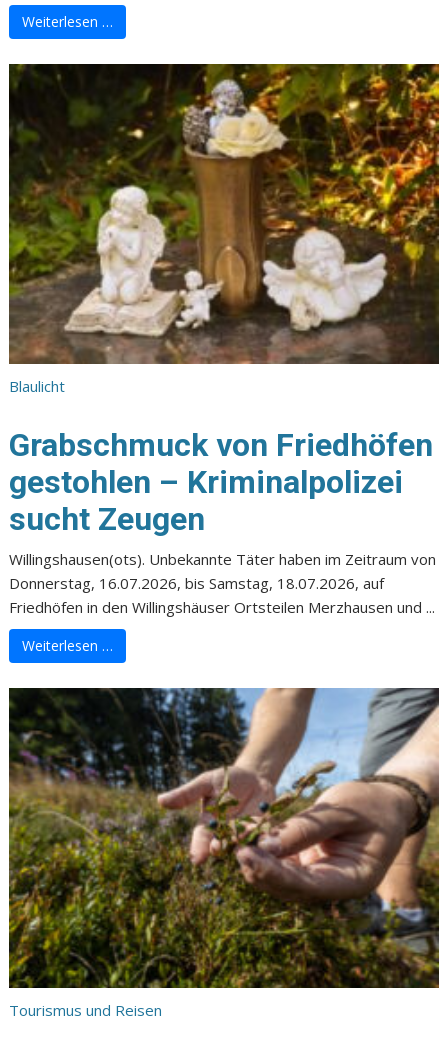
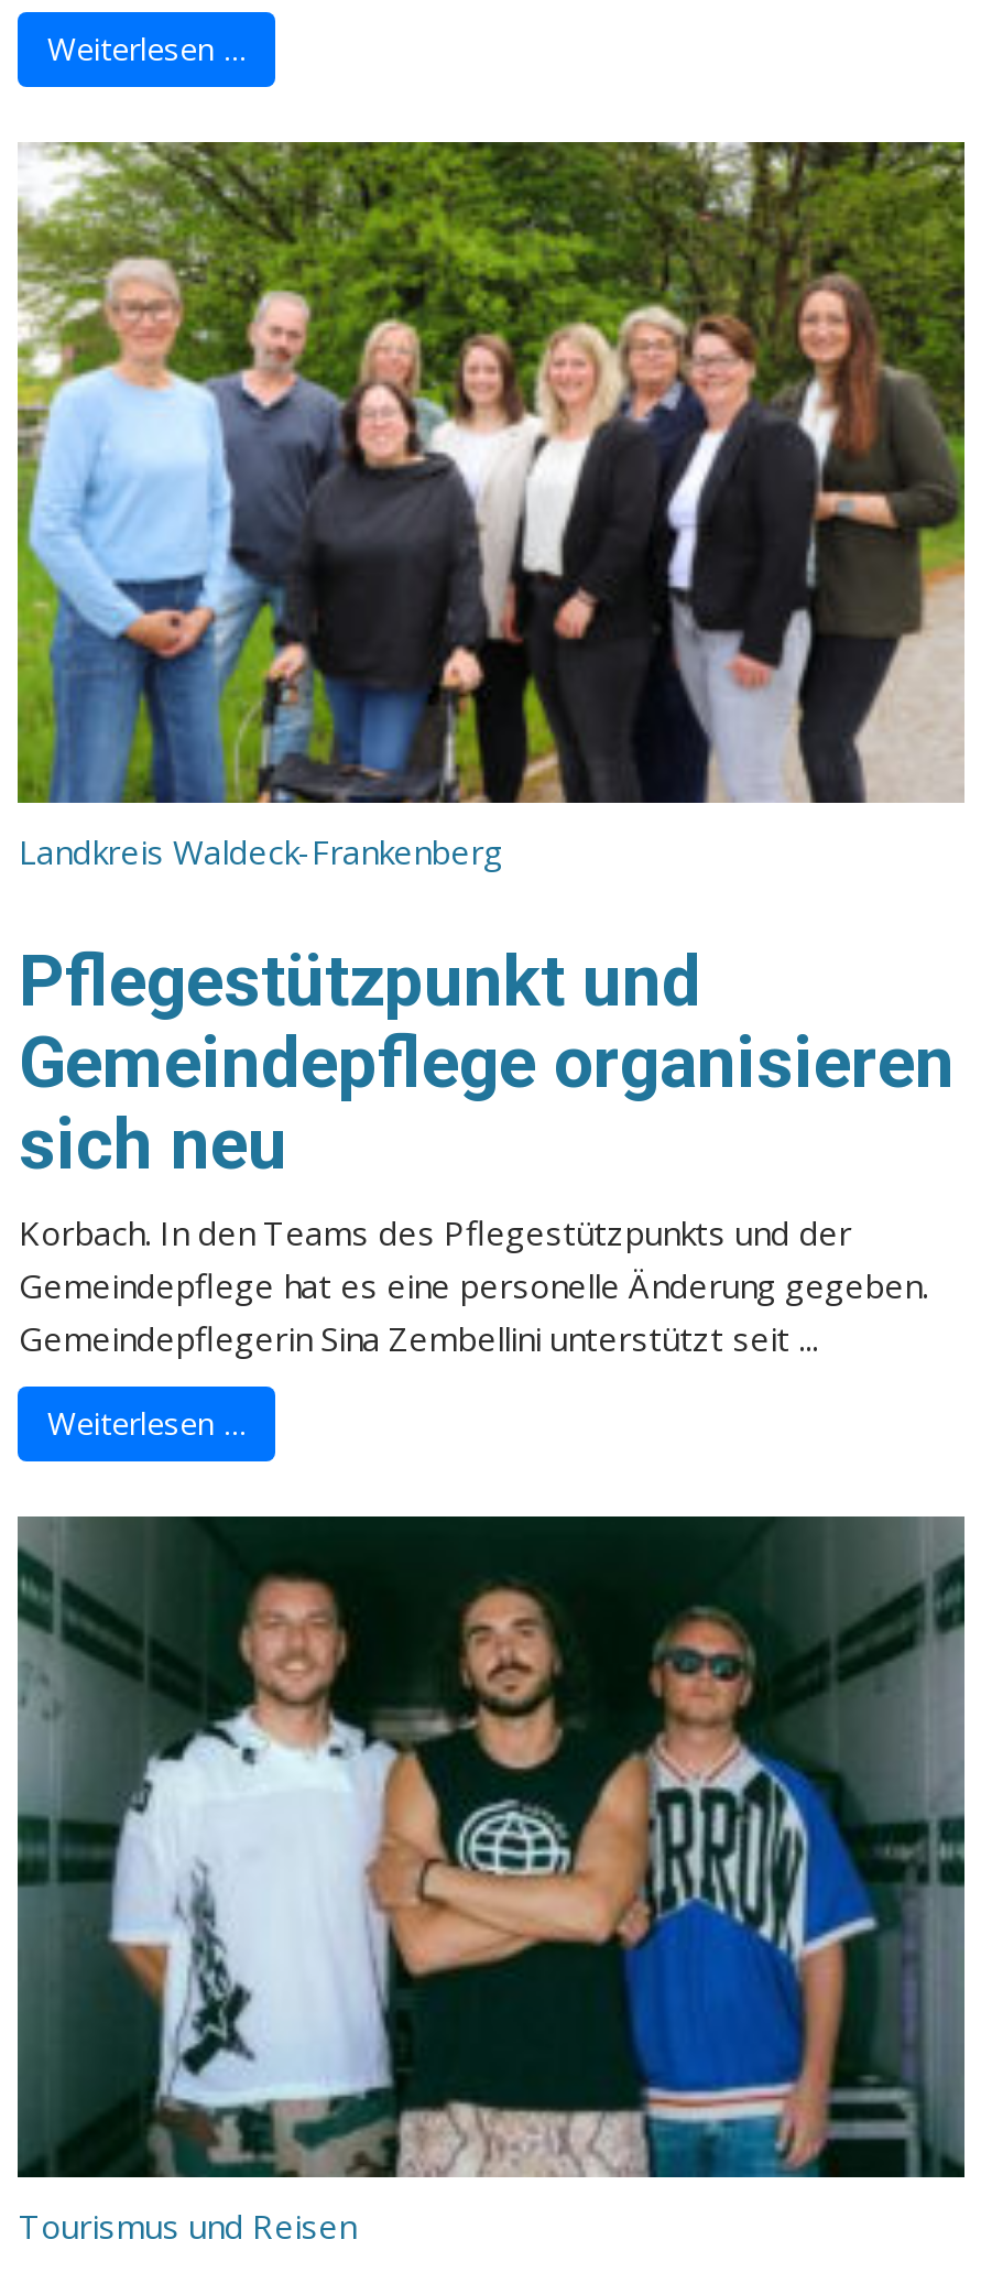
- [image]
- Blaulicht
+ [image]
+ Landkreis Waldeck-Frankenberg

- Grabschmuck von Friedhöfen
- gestohlen – Kriminalpolizei
- sucht Zeugen
- Willingshausen(ots). Unbekannte Täter haben im Zeitraum von
- Donnerstag, 16.07.2026, bis Samstag, 18.07.2026, auf
- Friedhöfen in den Willingshäuser Ortsteilen Merzhausen und ...
+ Pflegestützpunkt und
+ Gemeindepflege organisieren
+ sich neu
+ Korbach. In den Teams des Pflegestützpunkts und der
+ Gemeindepflege hat es eine personelle Änderung gegeben.
+ Gemeindepflegerin Sina Zembellini unterstützt seit ...

- [image]
+ [image]
